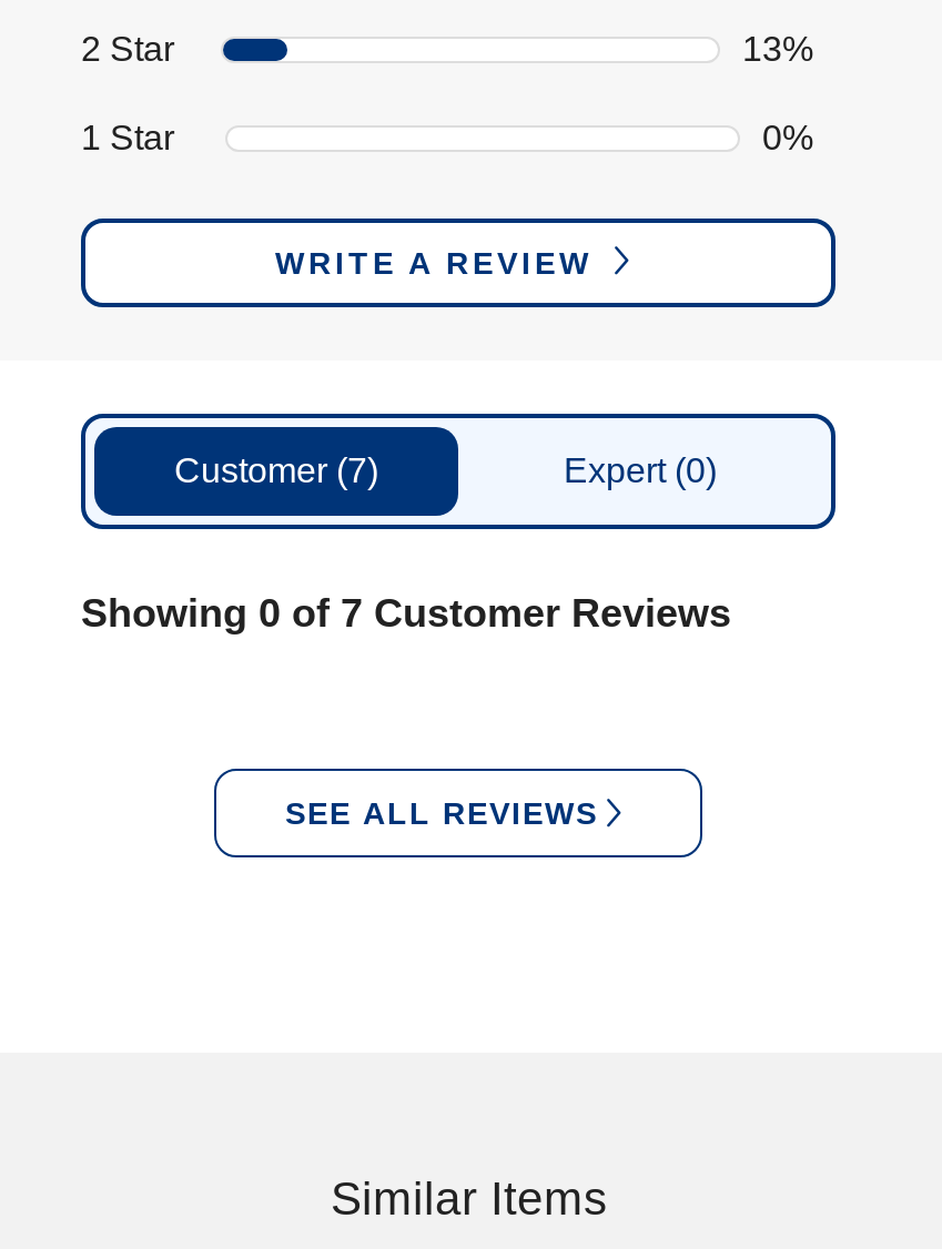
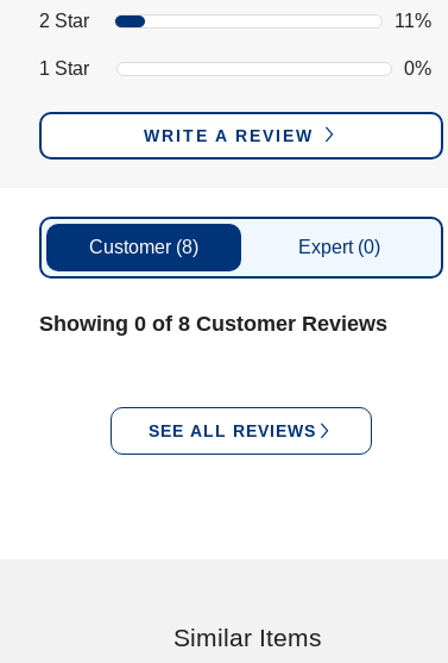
- 13%
+ 11%

- Customer (7)
+ Customer (8)

- Showing 0 of 7 Customer Reviews
+ Showing 0 of 8 Customer Reviews
